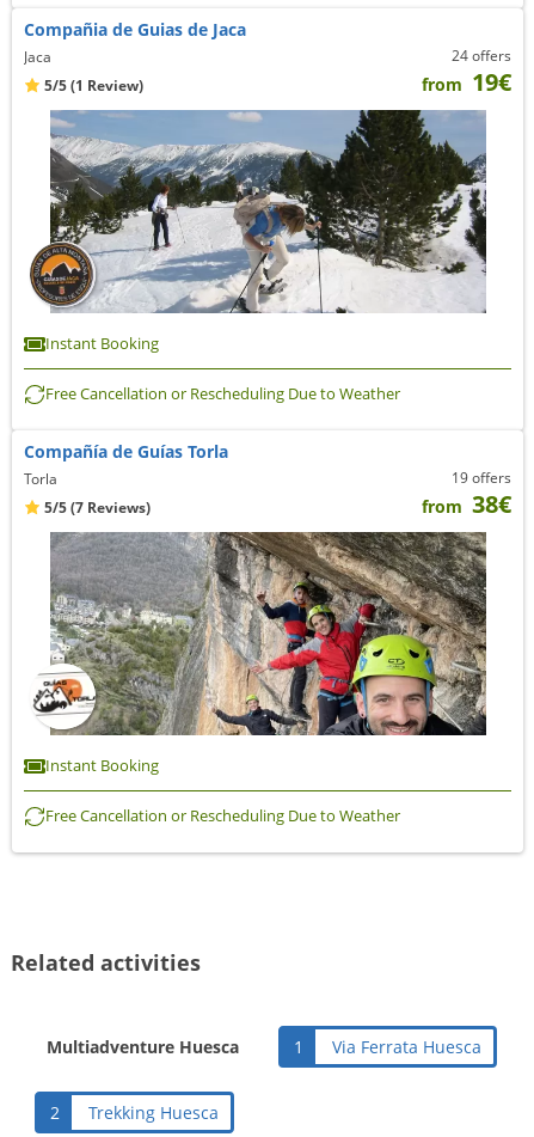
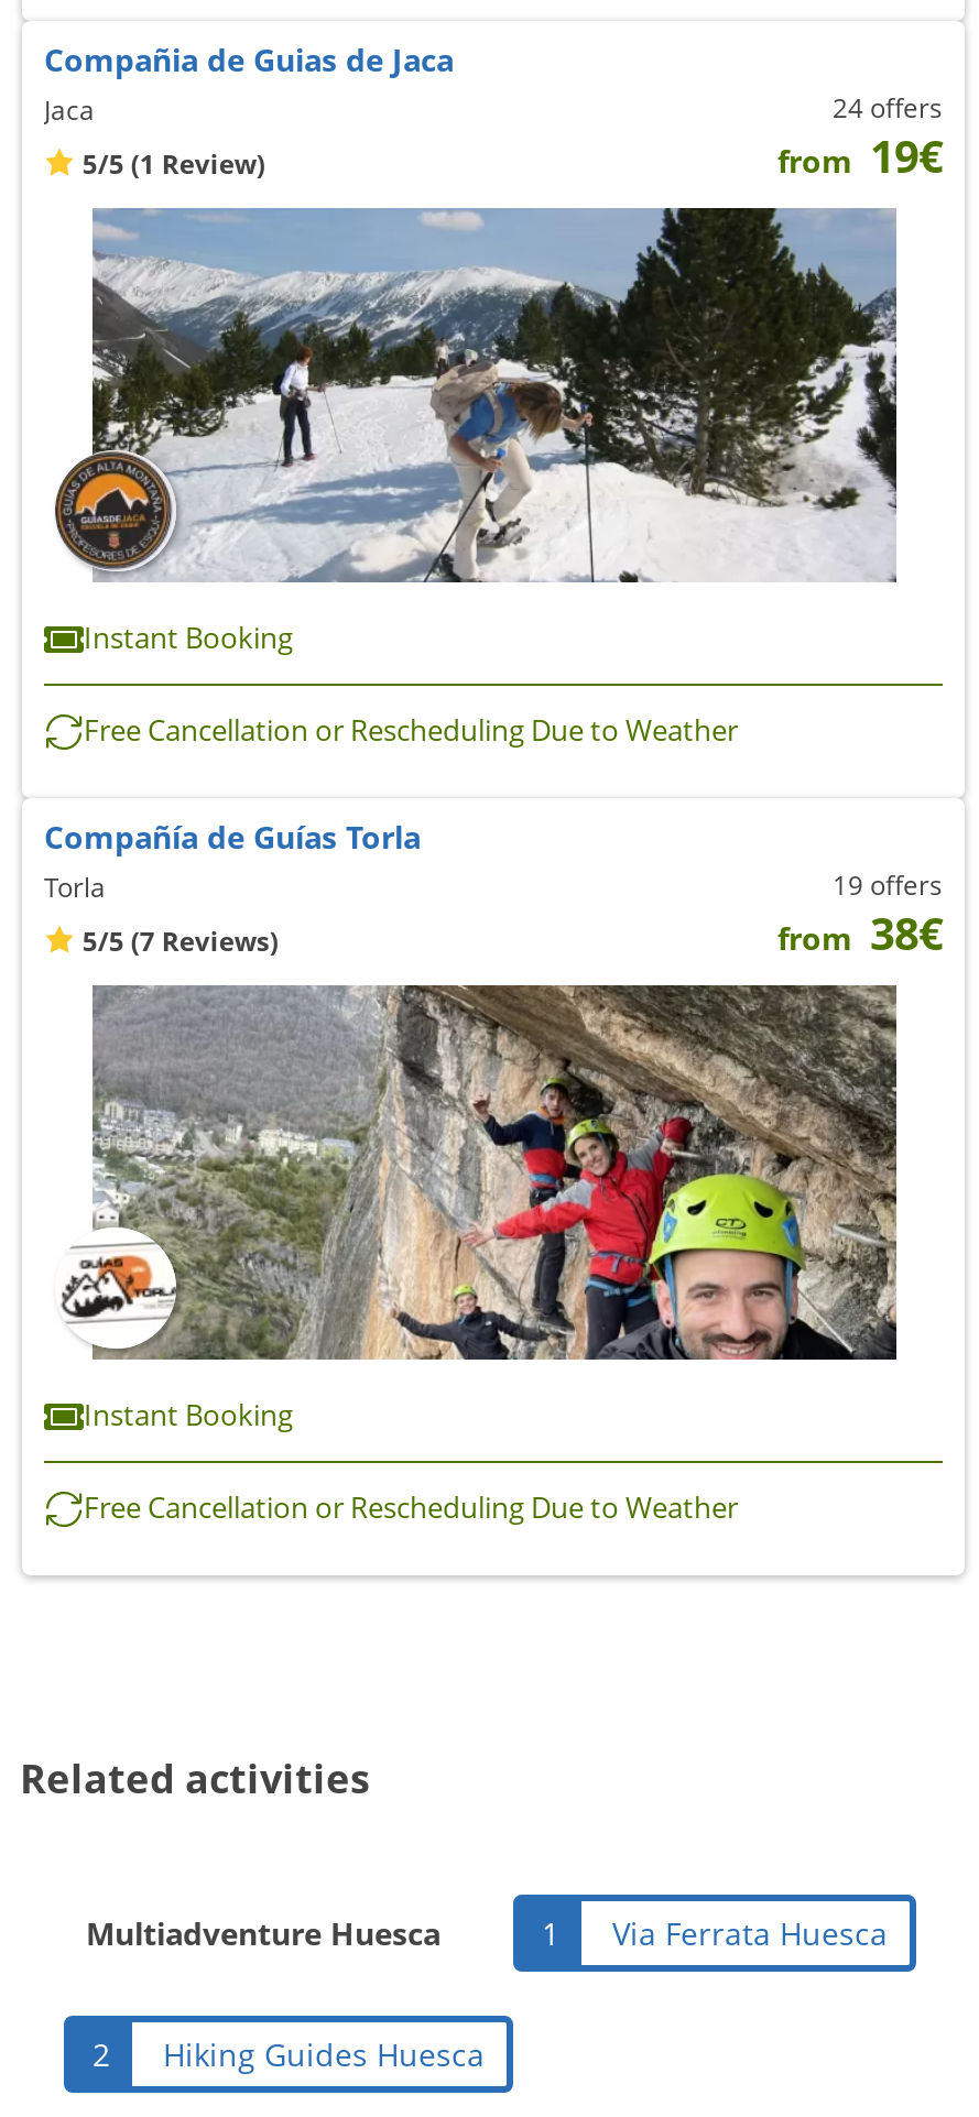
- Trekking Huesca
+ Hiking Guides Huesca
